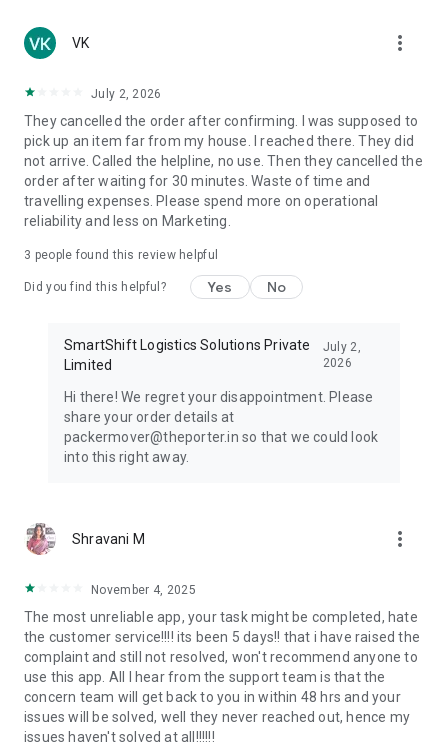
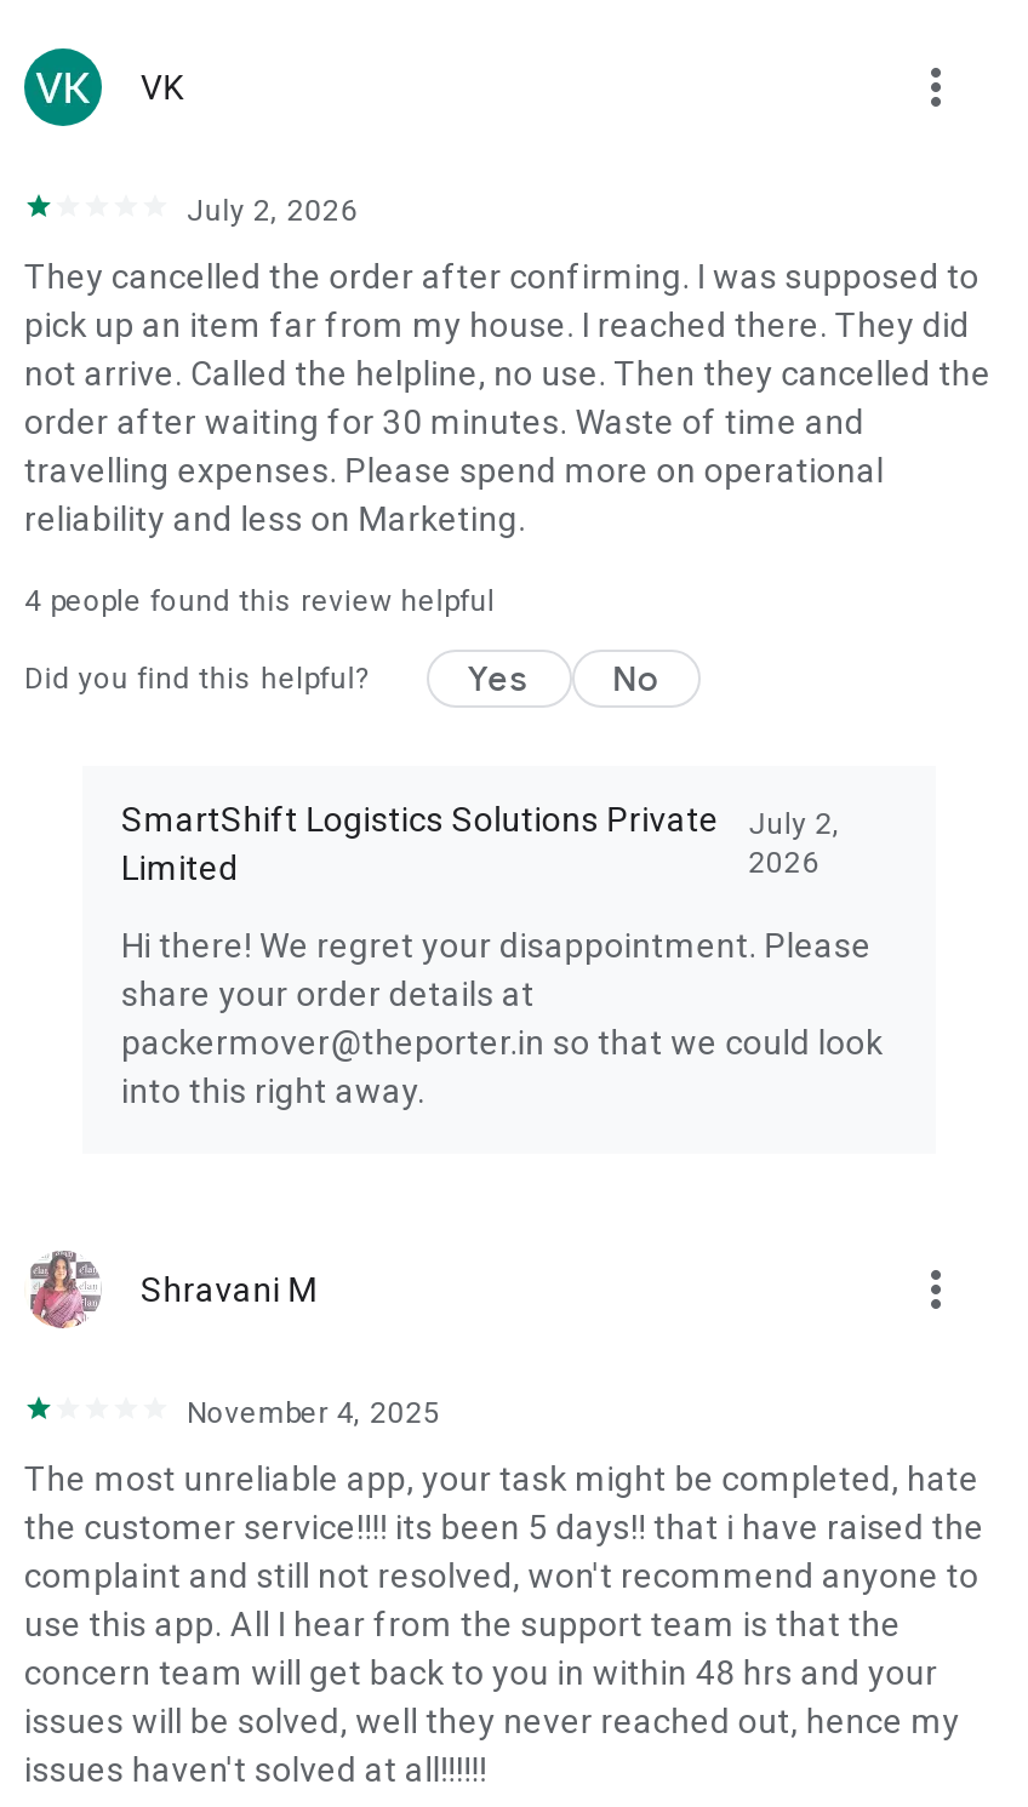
- 3 people found this review helpful
+ 4 people found this review helpful
